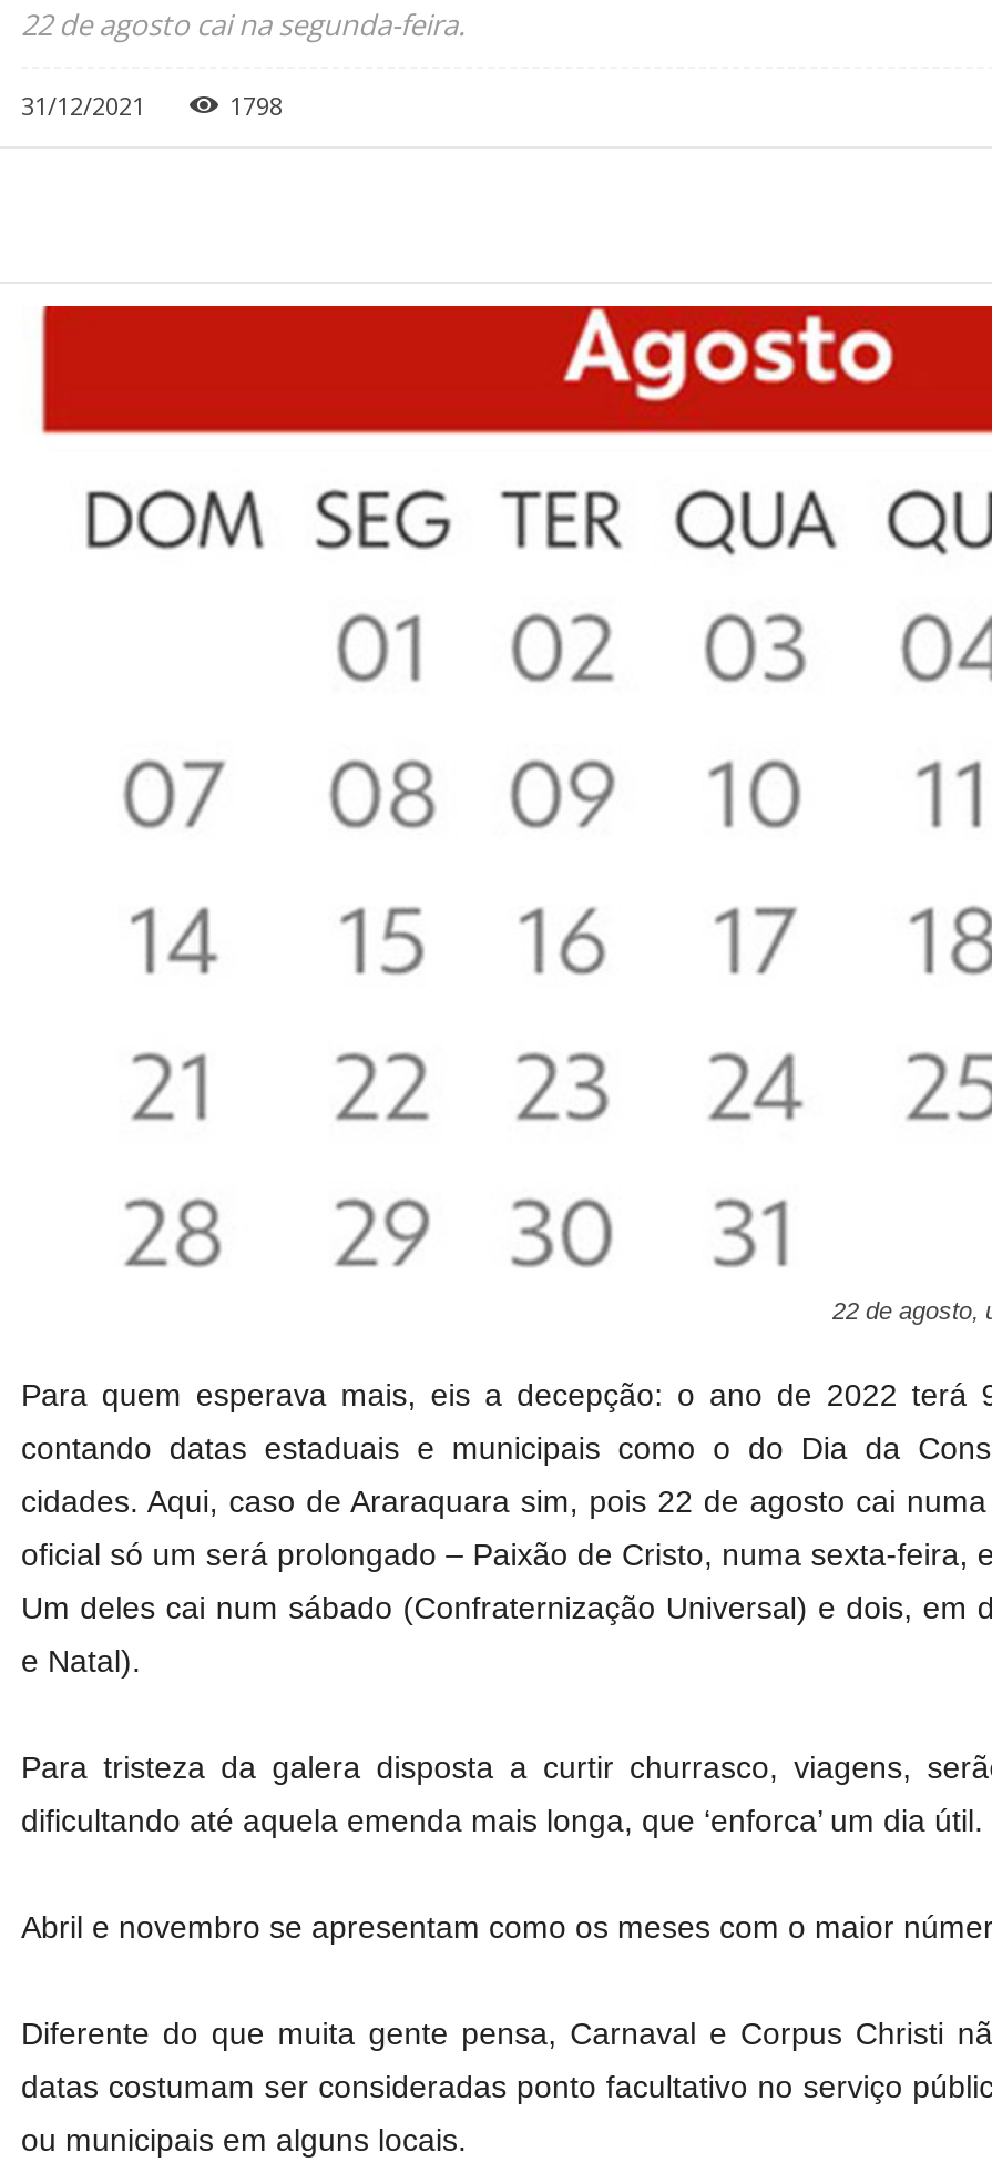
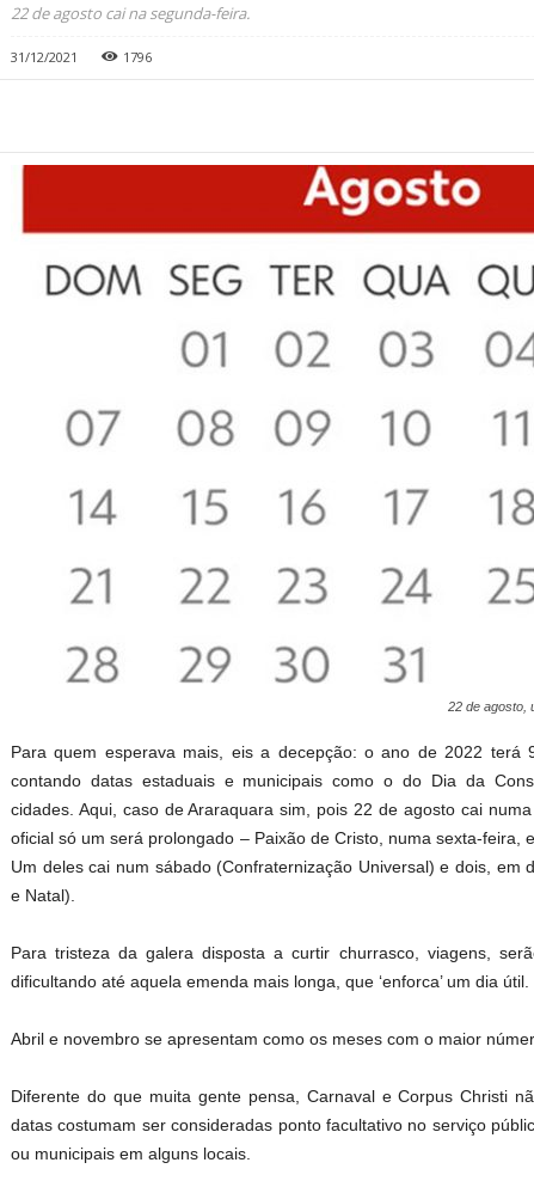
- 1798
+ 1796
